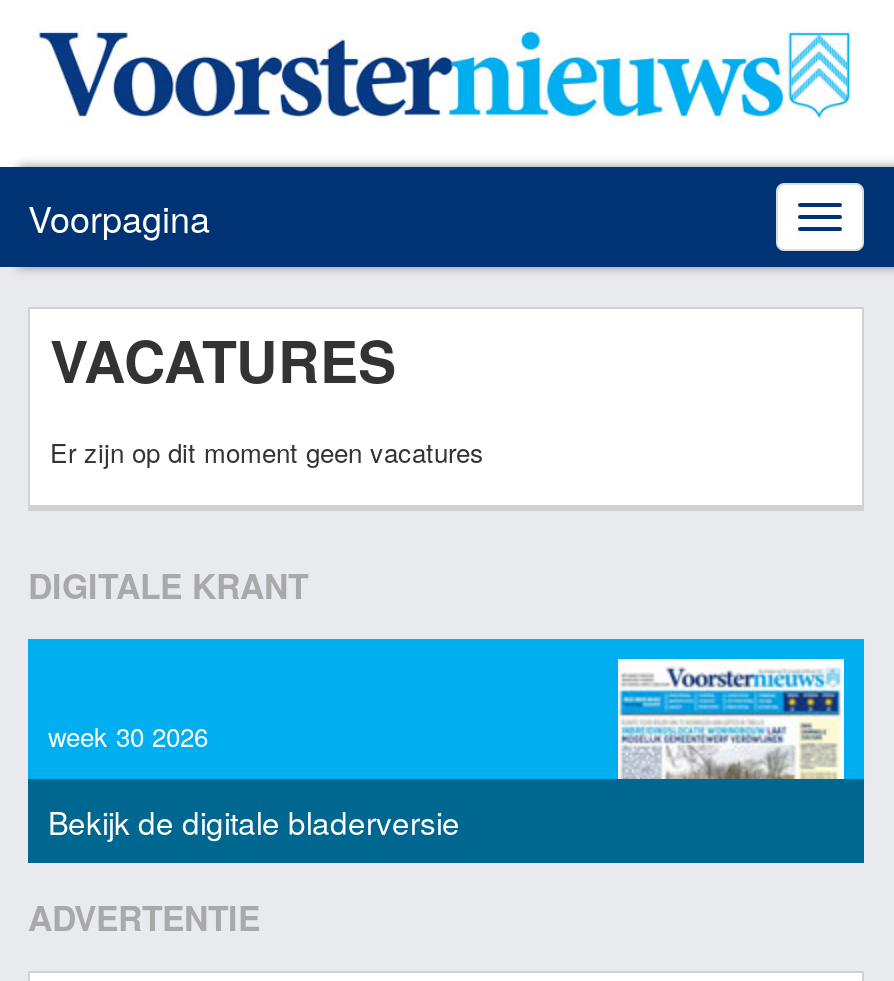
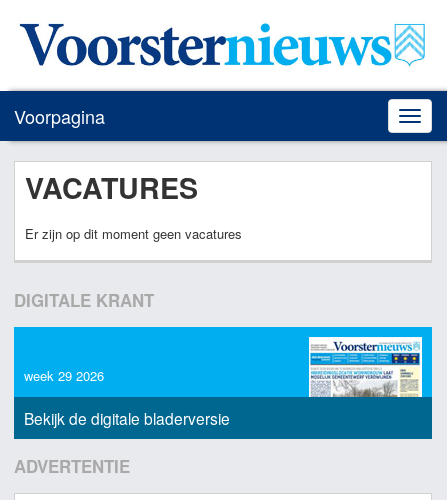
- week 30 2026
+ week 29 2026
